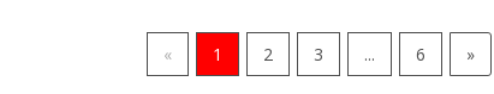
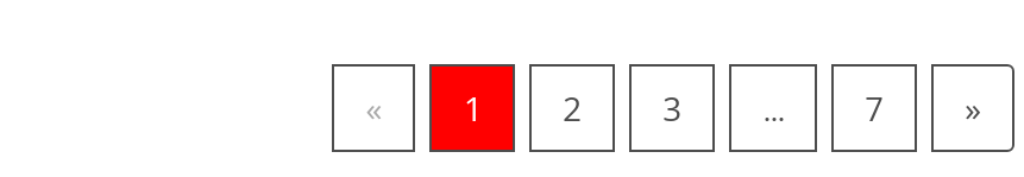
- 6
+ 7
